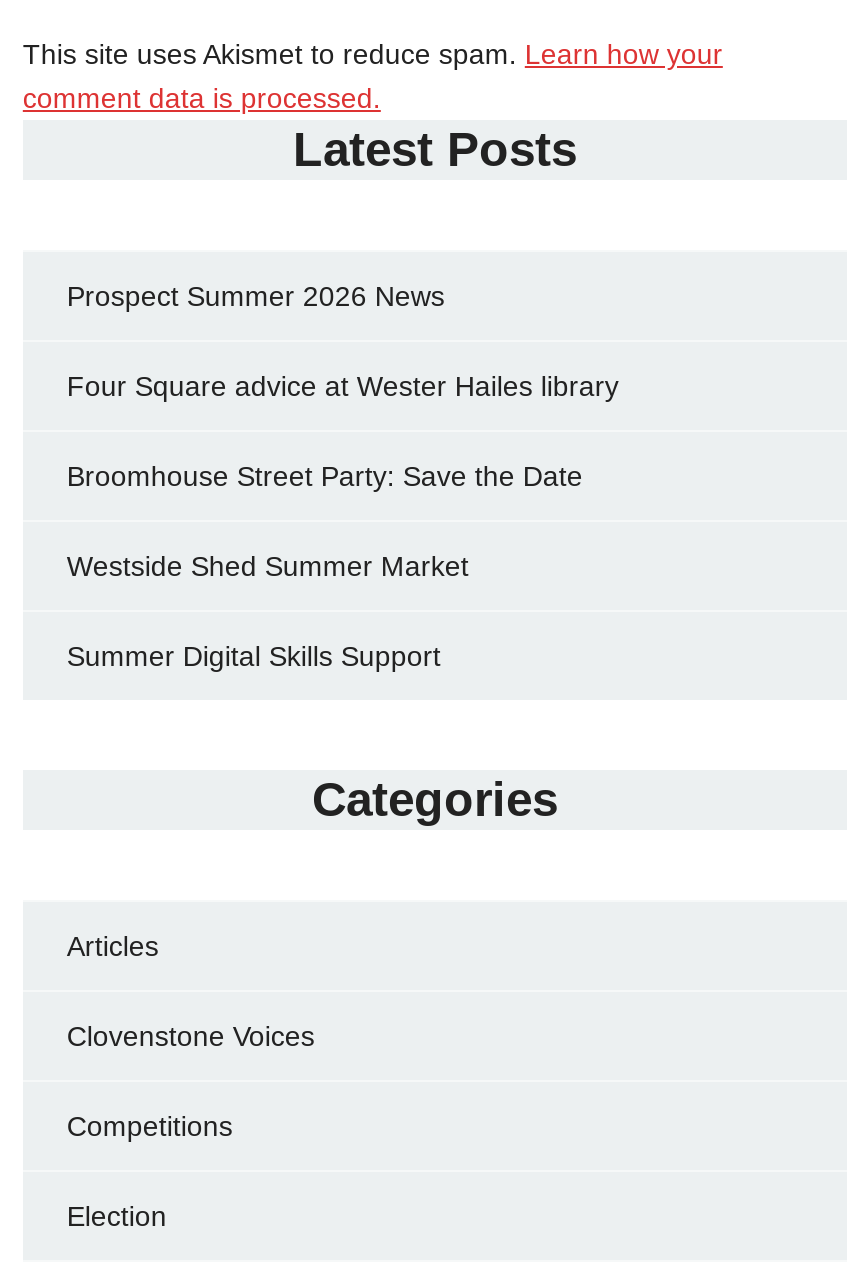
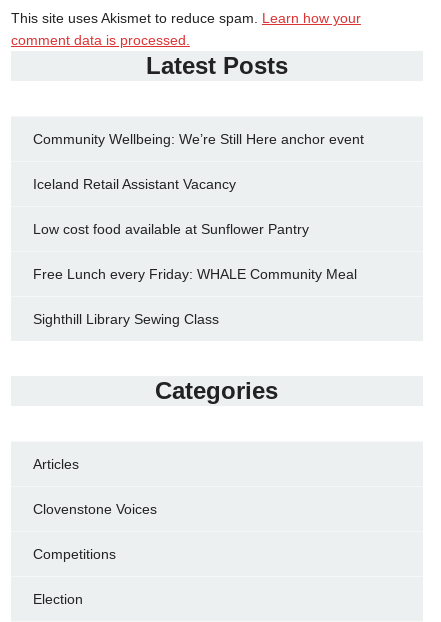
- Prospect Summer 2026 News
+ Community Wellbeing: We’re Still Here anchor event

- Four Square advice at Wester Hailes library
+ Iceland Retail Assistant Vacancy

- Broomhouse Street Party: Save the Date
+ Low cost food available at Sunflower Pantry

- Westside Shed Summer Market
+ Free Lunch every Friday: WHALE Community Meal

- Summer Digital Skills Support
+ Sighthill Library Sewing Class
